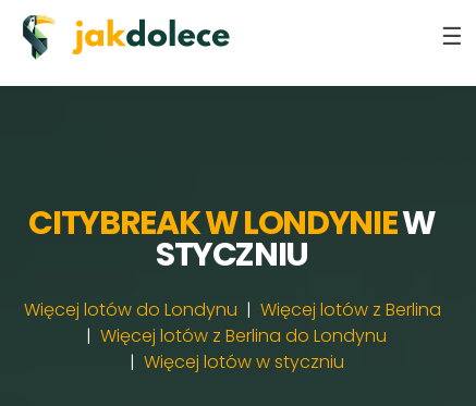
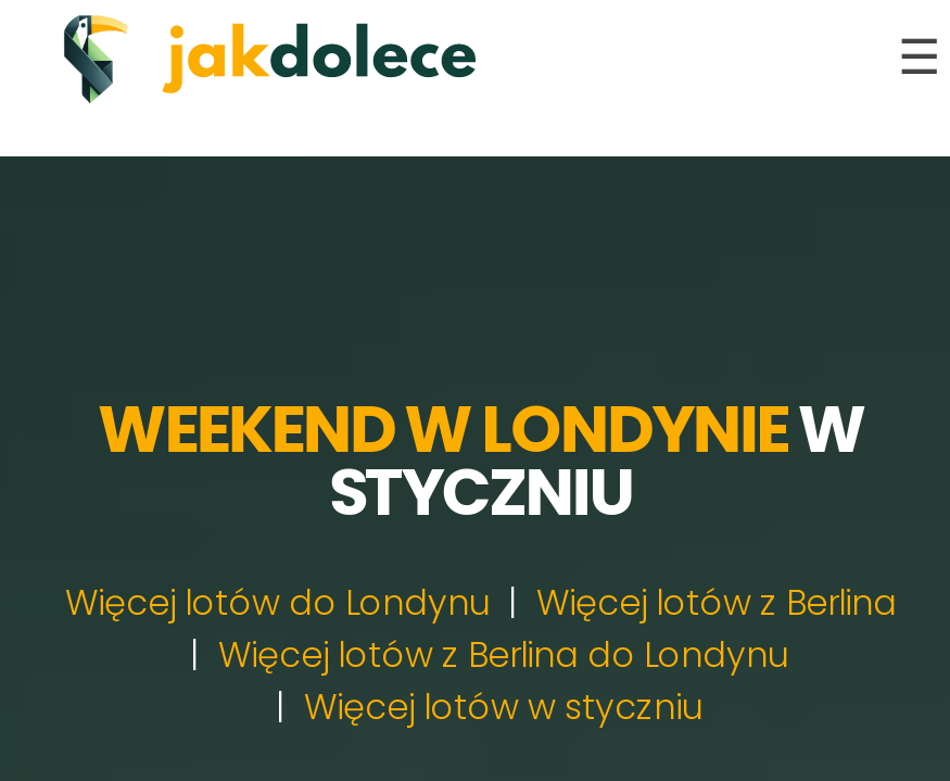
- CITYBREAK W LONDYNIEW
+ WEEKEND W LONDYNIEW
